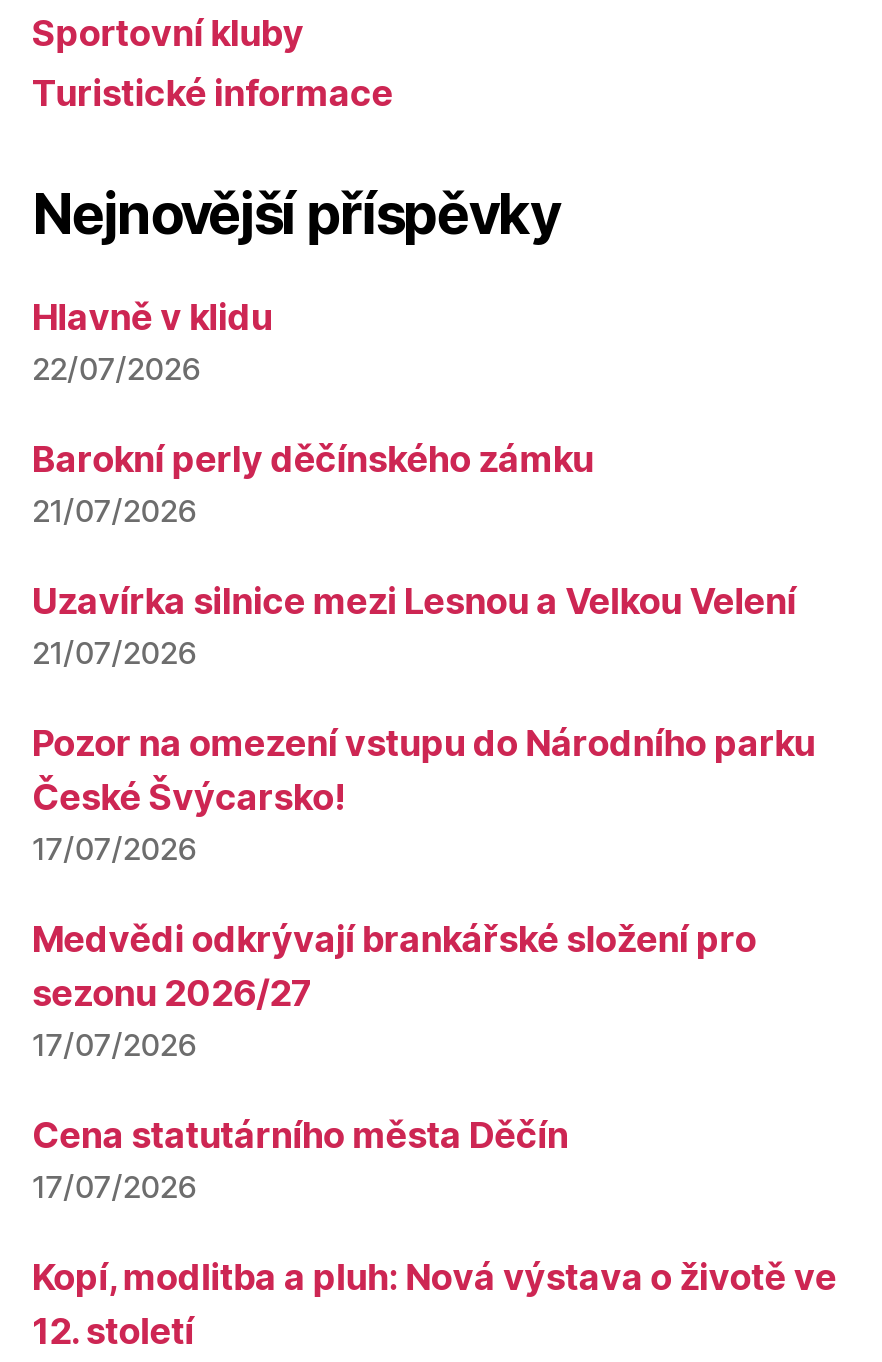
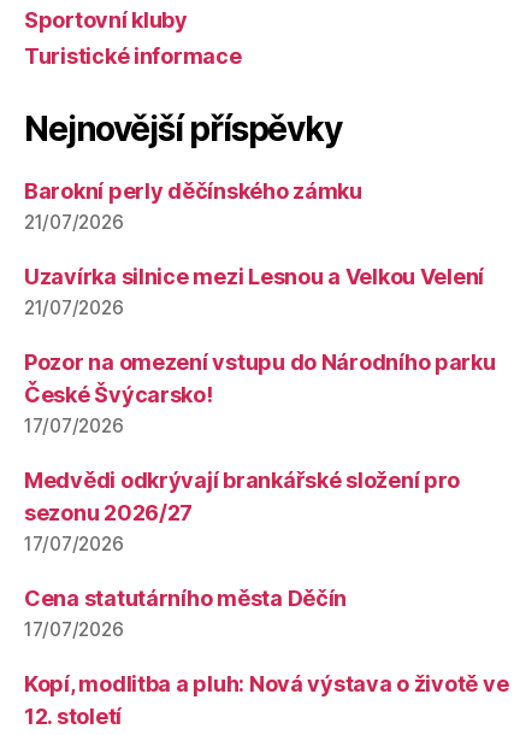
- Hlavně v klidu
- 22/07/2026
